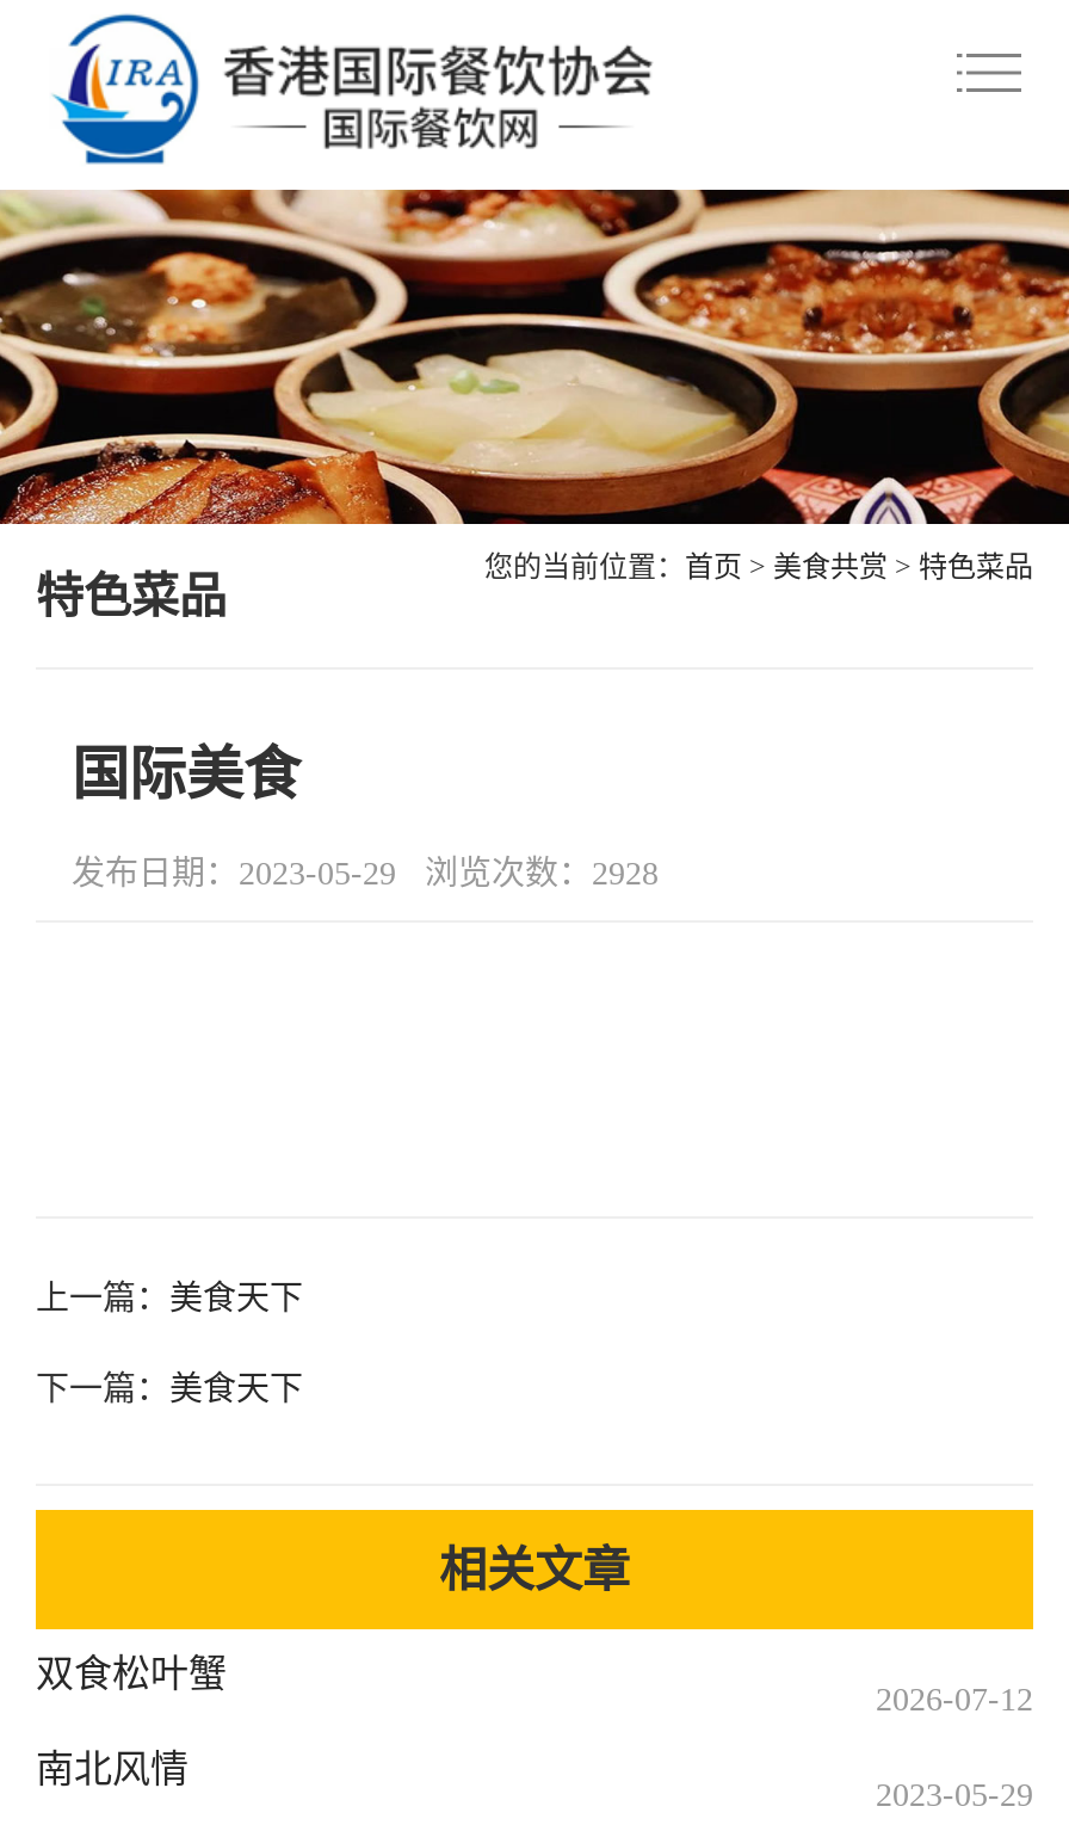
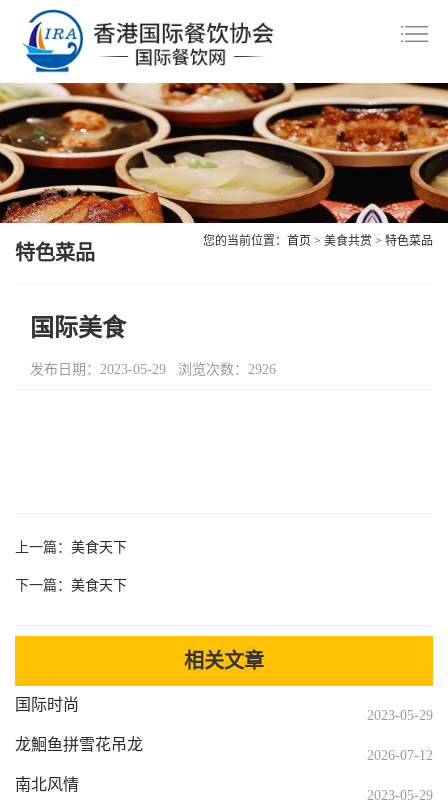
- 发布日期：2023-05-29 浏览次数：2928
+ 发布日期：2023-05-29 浏览次数：2926

- 双食松叶蟹
+ 国际时尚
+ 2023-05-29
+ 龙鮰鱼拼雪花吊龙
